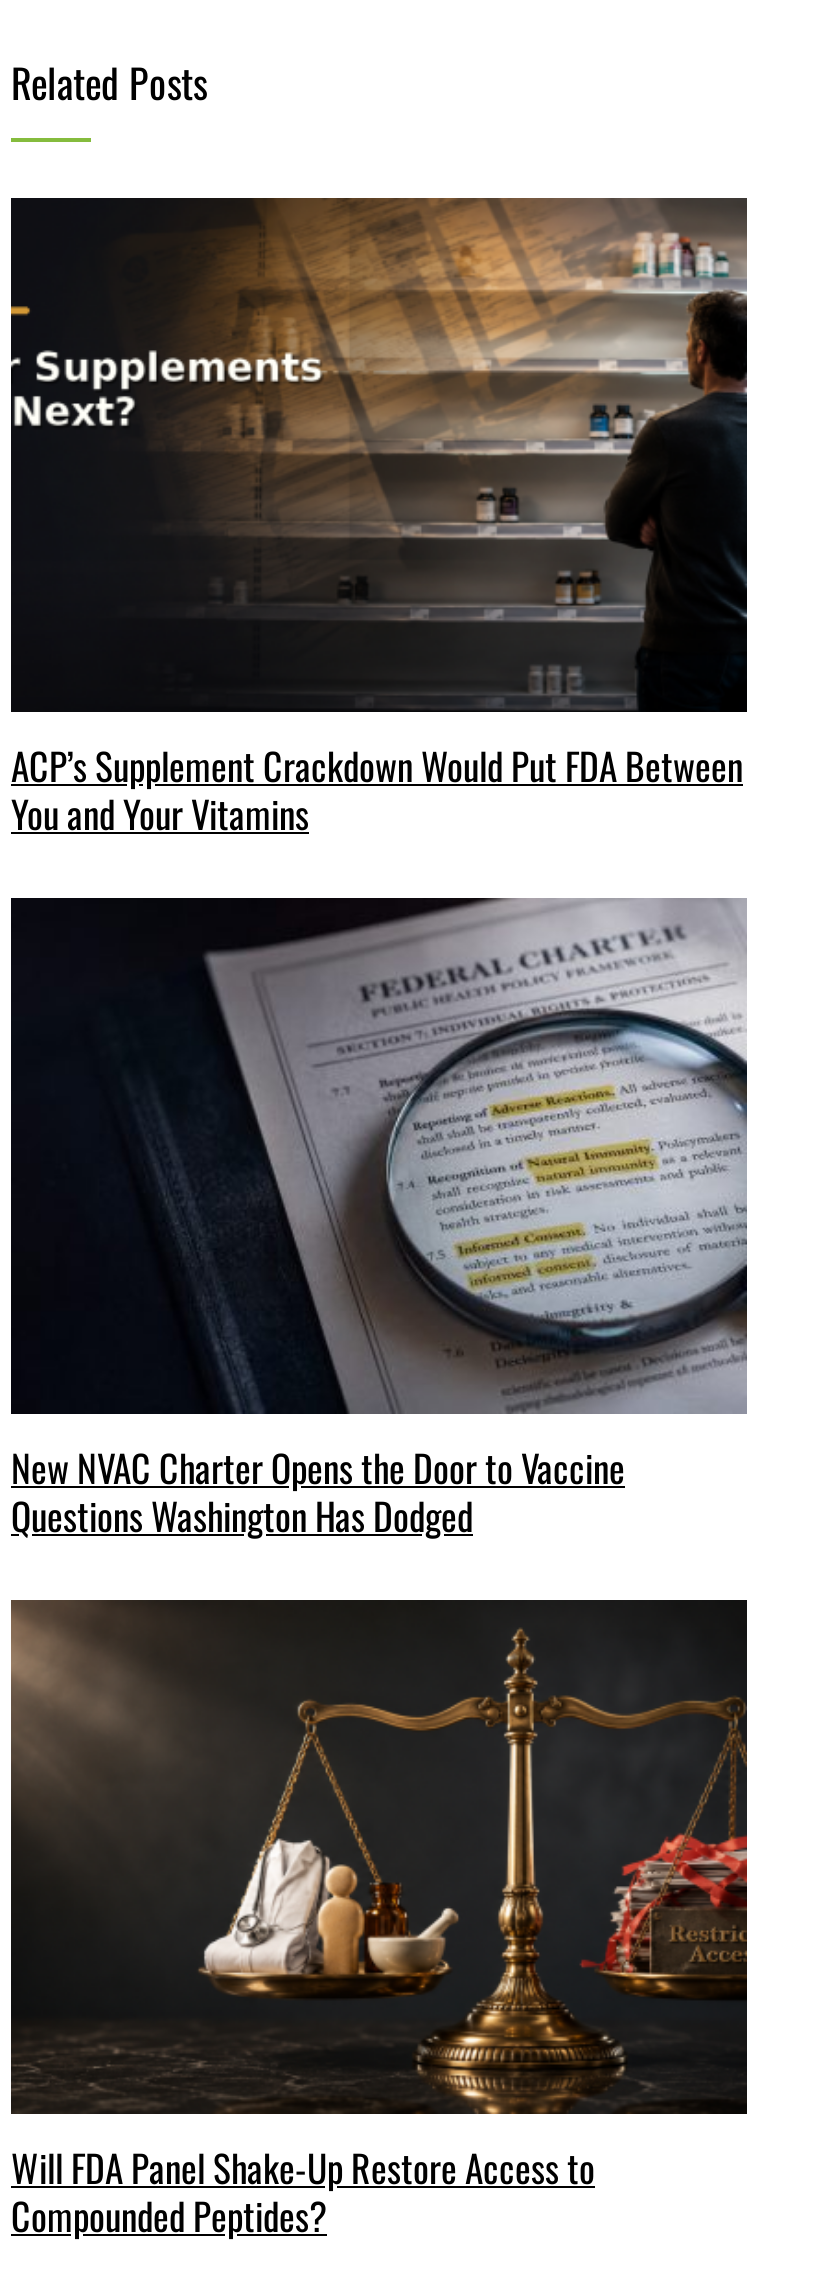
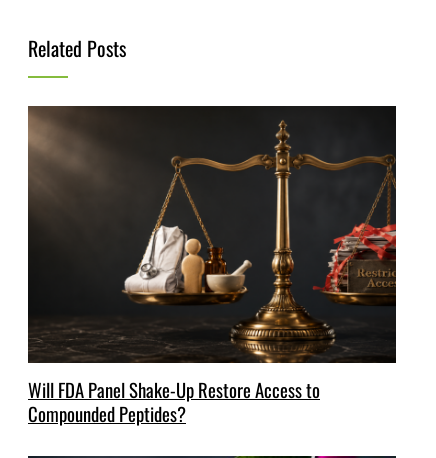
- [image]
- ACP’s Supplement Crackdown Would Put FDA Between
- You and Your Vitamins

- [image]
- New NVAC Charter Opens the Door to Vaccine
- Questions Washington Has Dodged
